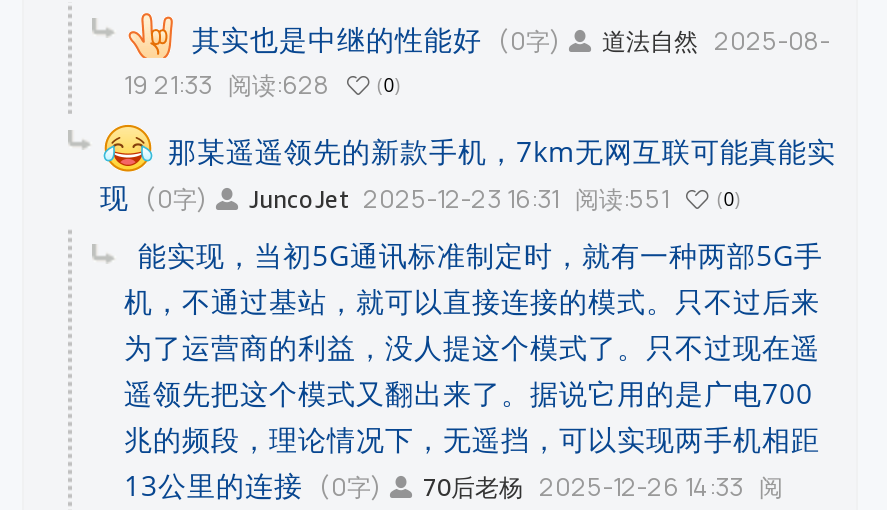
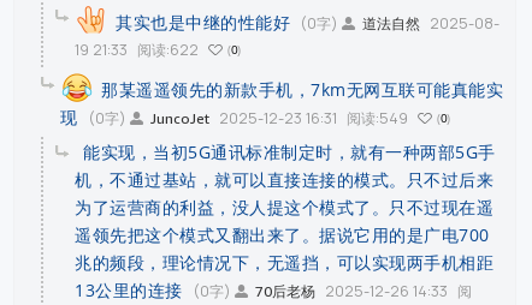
- 19 21:33 阅读:628 0
+ 19 21:33 阅读:622 0

- JuncoJet 2025-12-23 16:31 阅读:551
+ JuncoJet 2025-12-23 16:31 阅读:549
